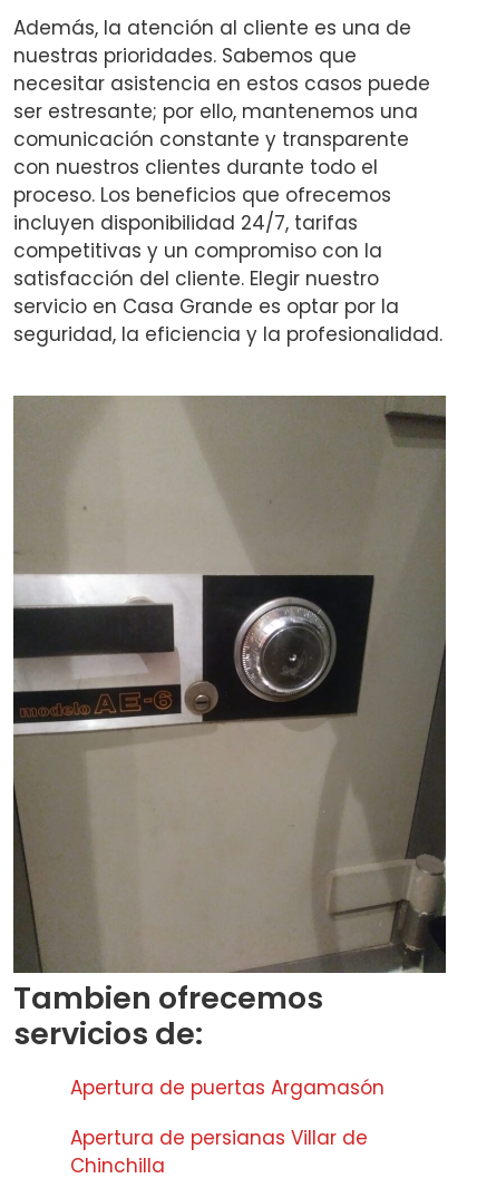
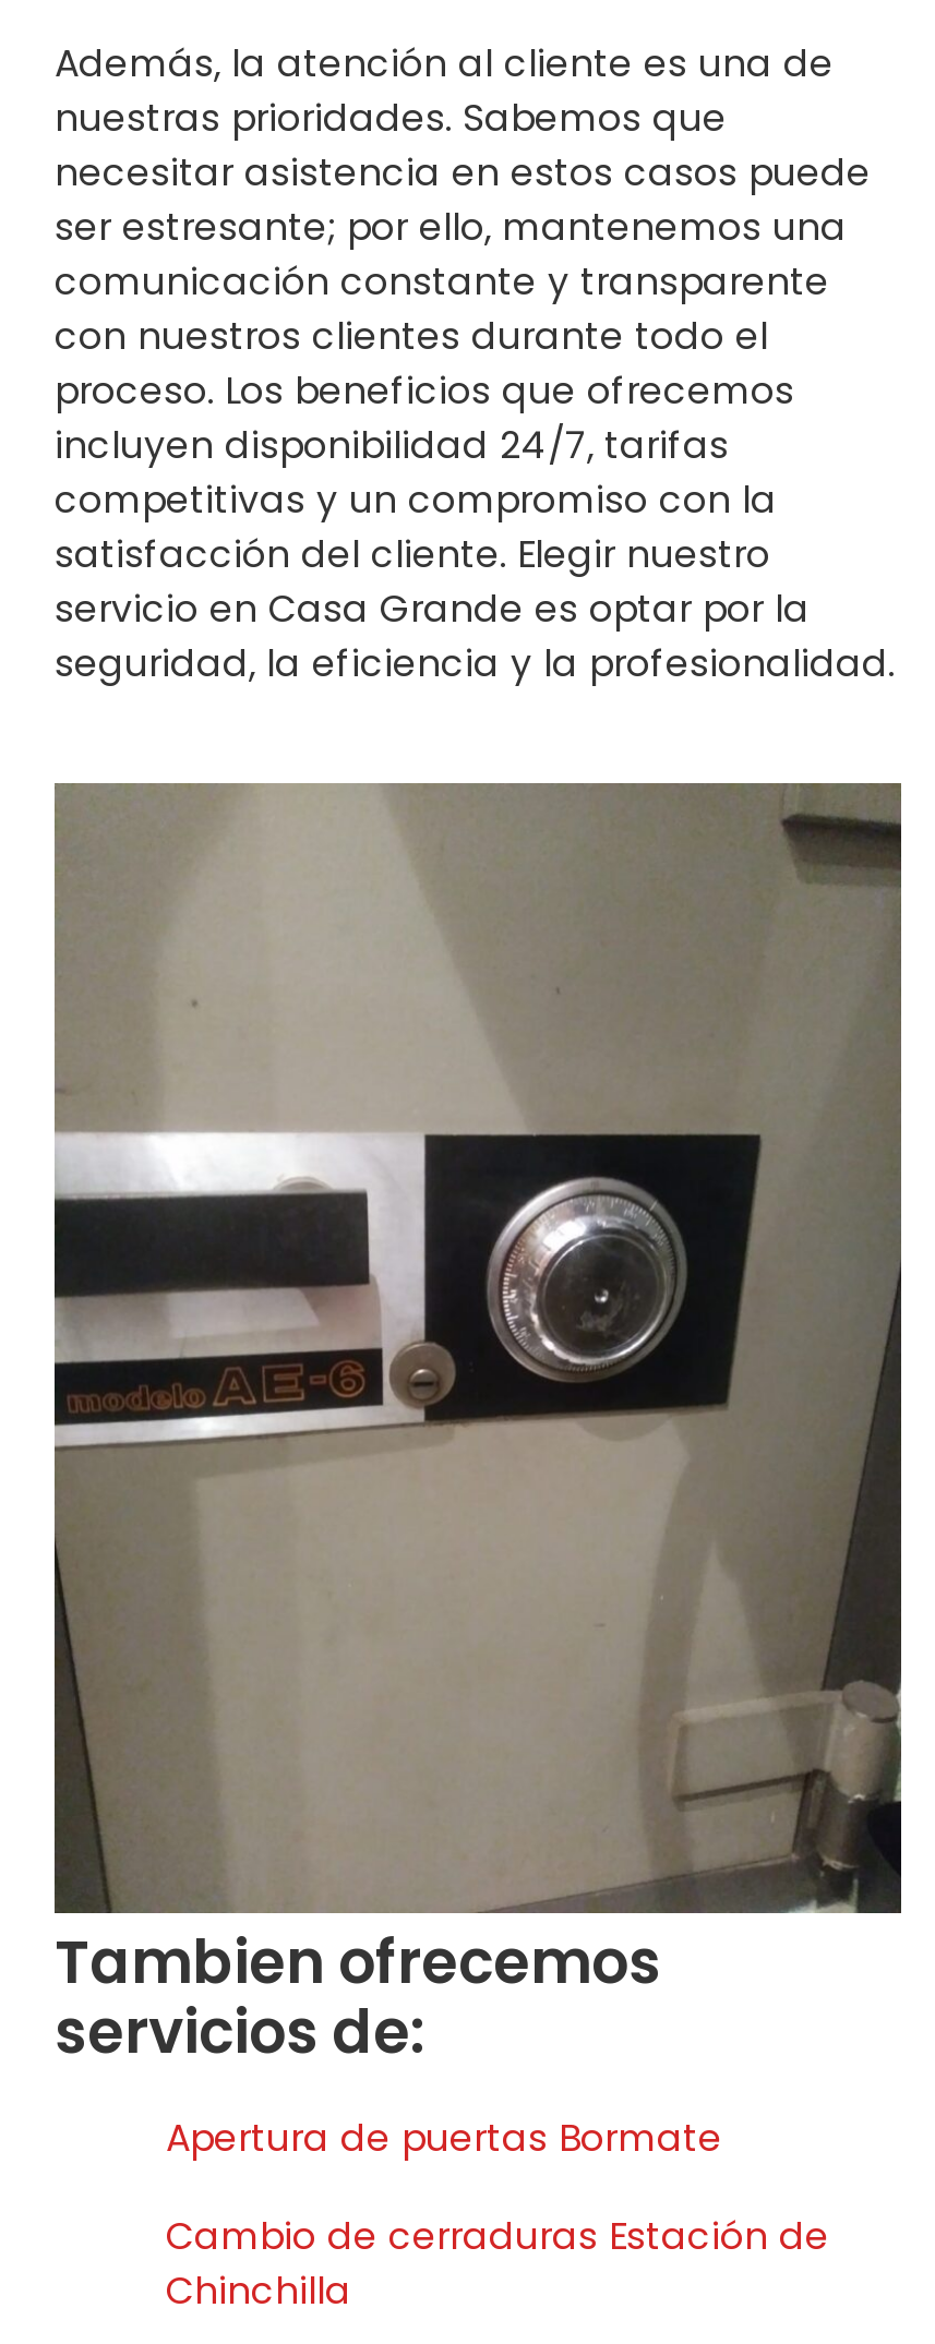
- Apertura de puertas Argamasón
+ Apertura de puertas Bormate

- Apertura de persianas Villar de
+ Cambio de cerraduras Estación de
